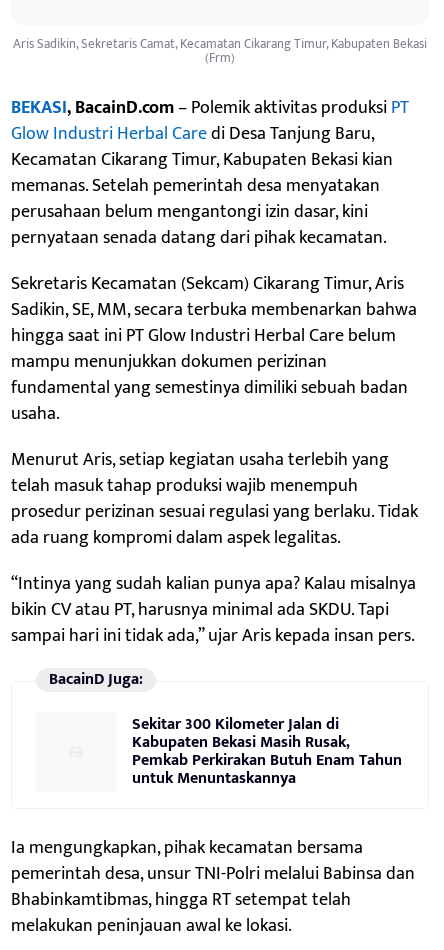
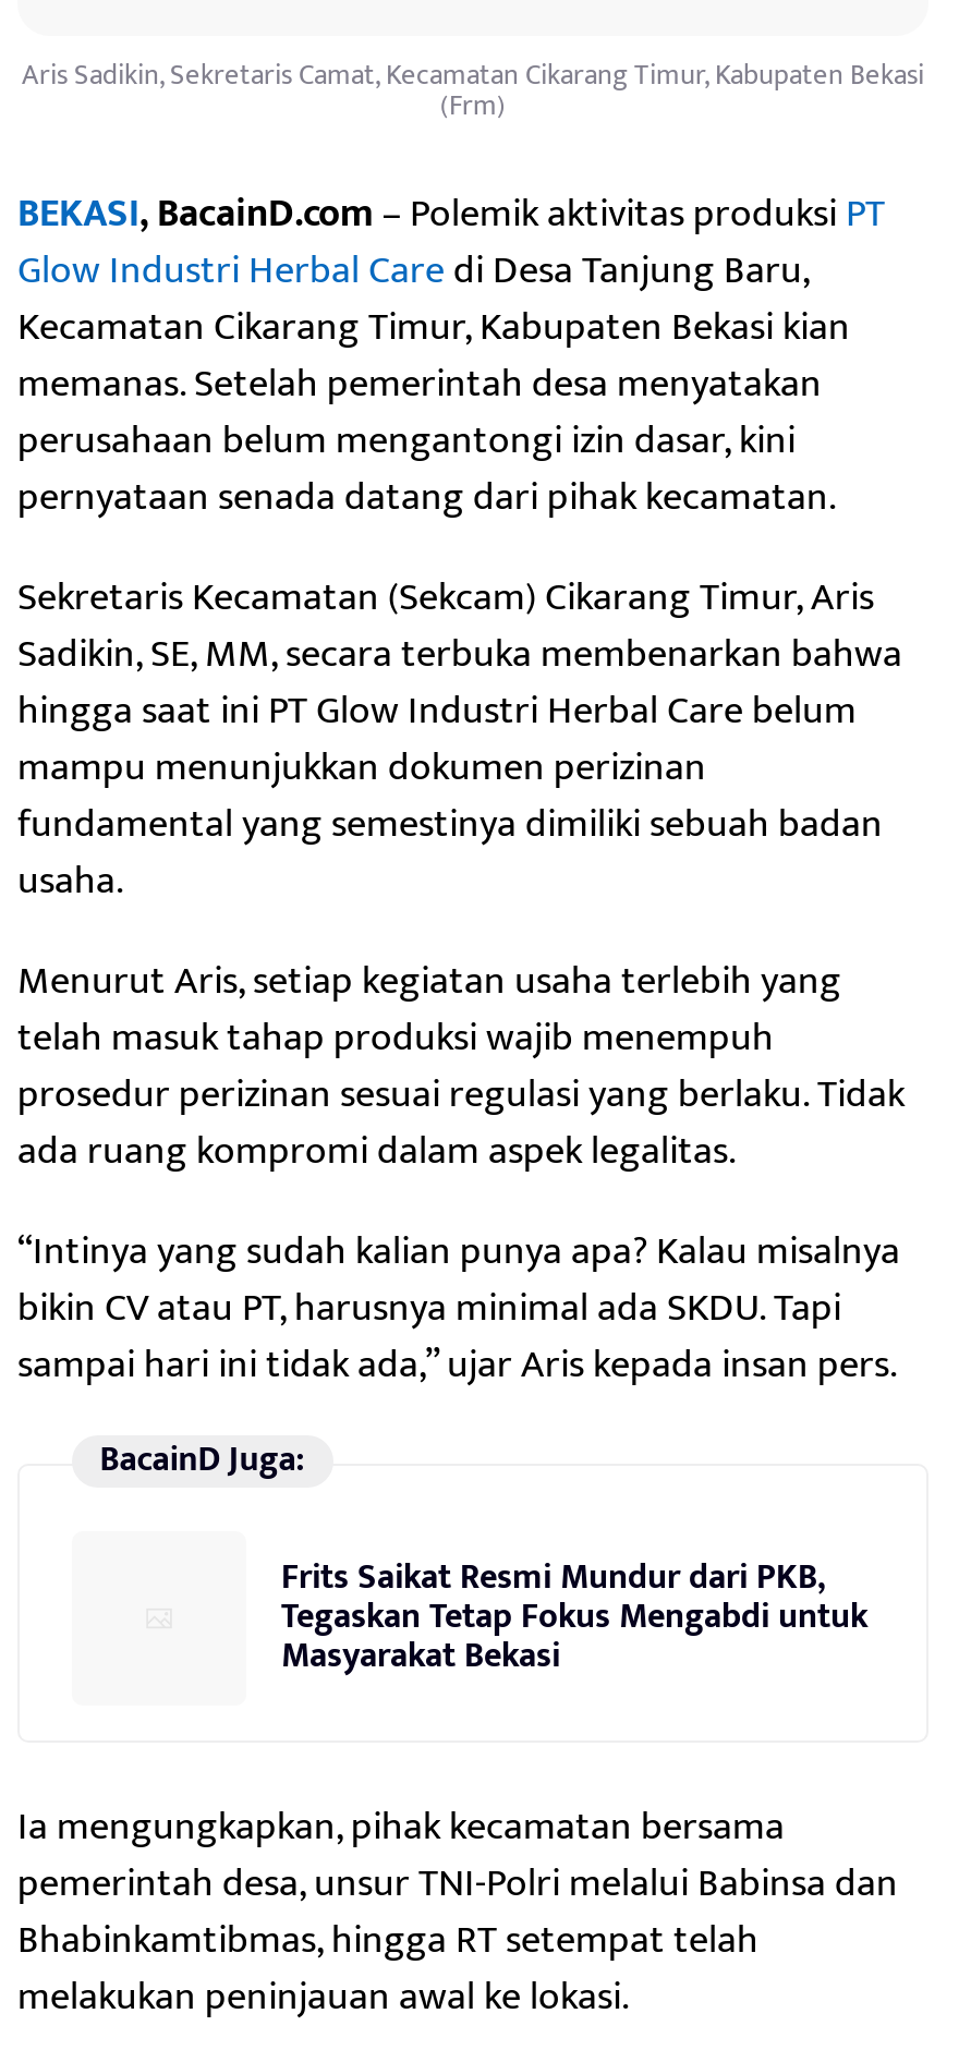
- Sekitar 300 Kilometer Jalan di
- Kabupaten Bekasi Masih Rusak,
- Pemkab Perkirakan Butuh Enam Tahun
- untuk Menuntaskannya
+ Frits Saikat Resmi Mundur dari PKB,
+ Tegaskan Tetap Fokus Mengabdi untuk
+ Masyarakat Bekasi
